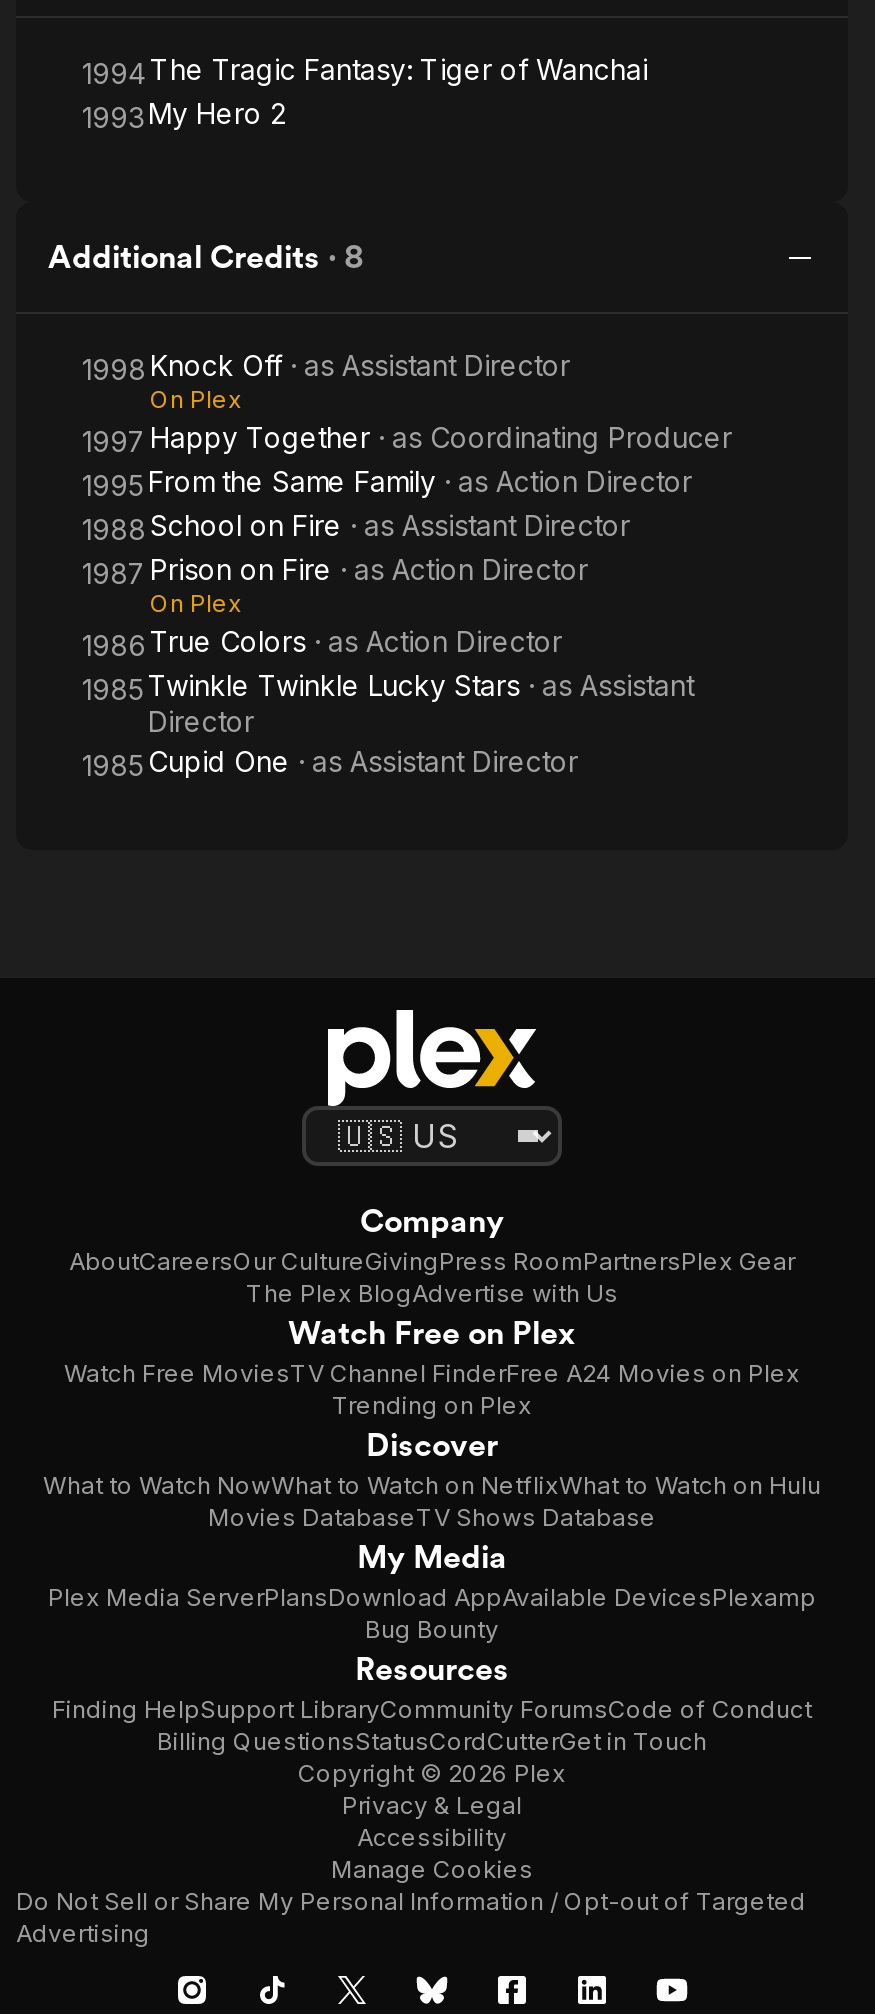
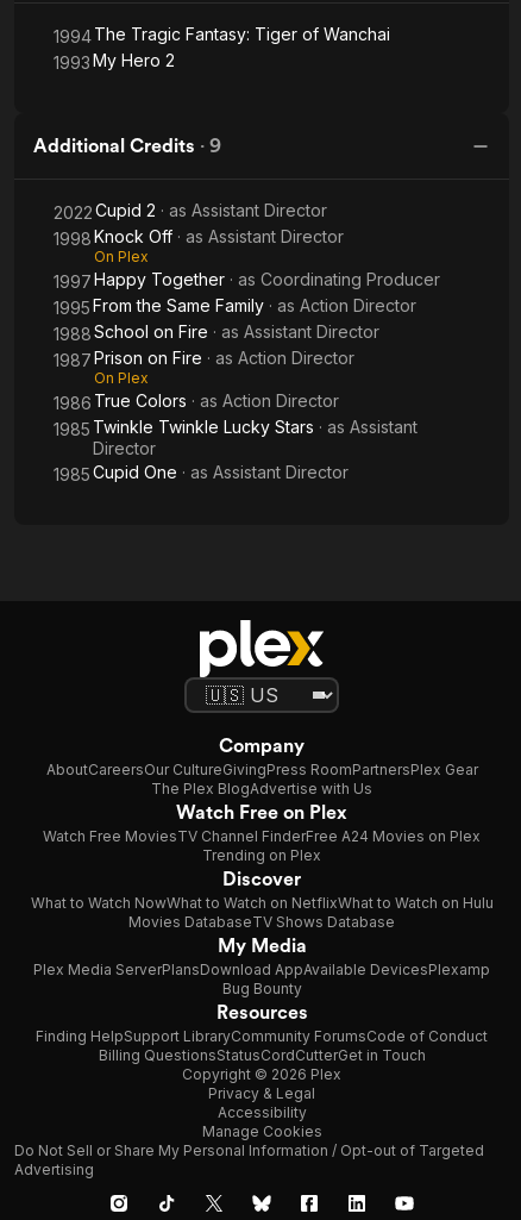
- Additional Credits · 8
+ Additional Credits · 9
+ 2022 Cupid 2 · as Assistant Director
